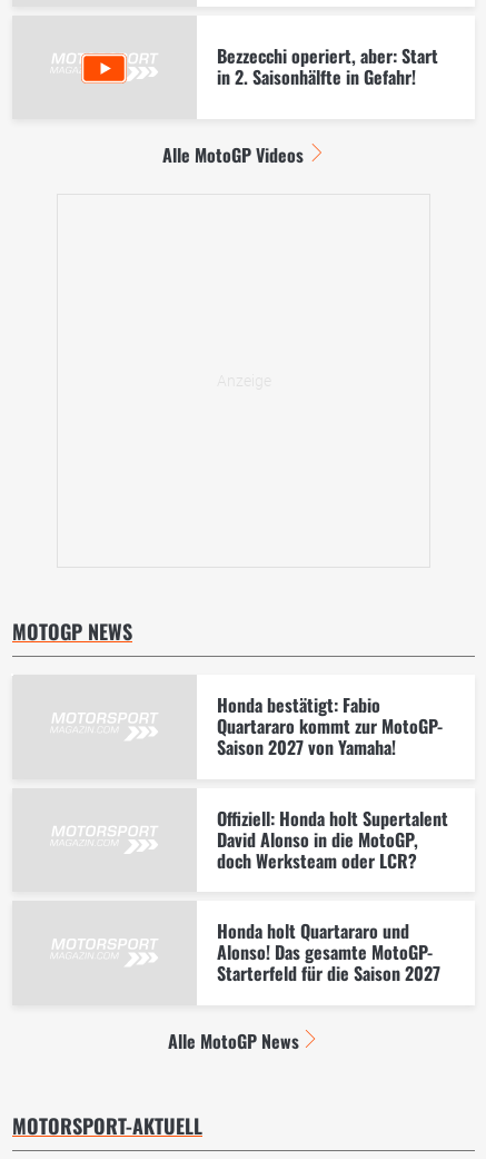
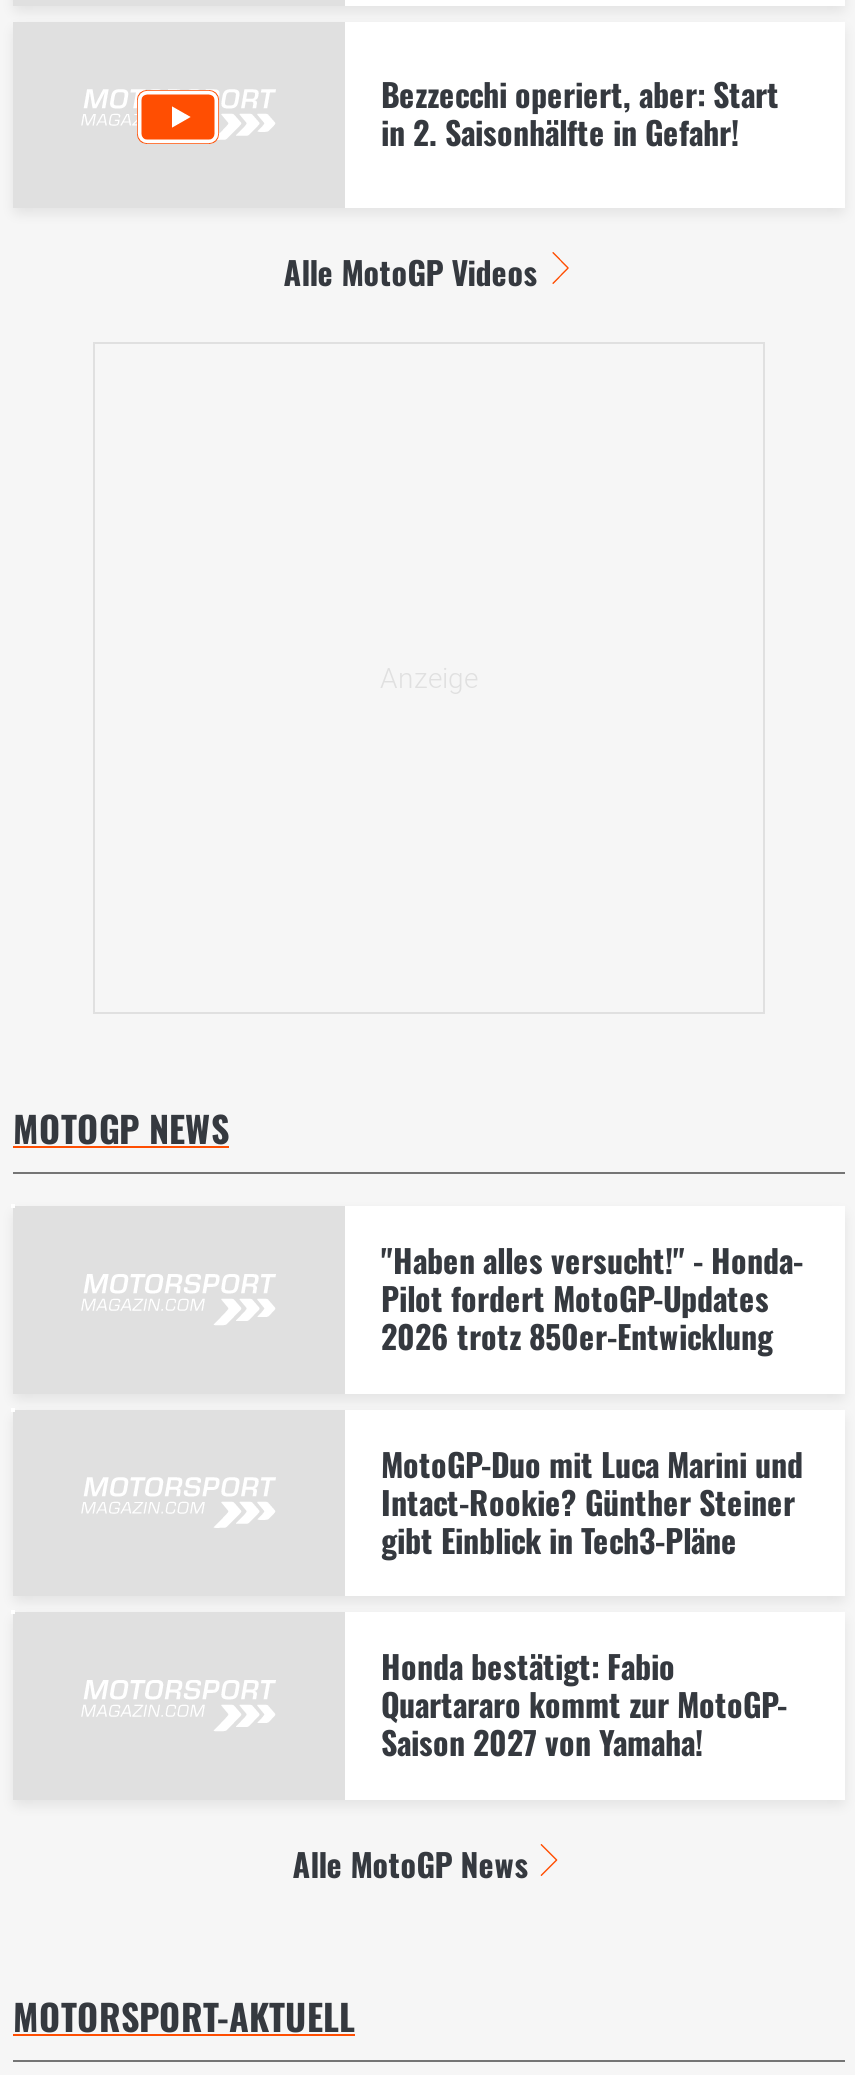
+ "Haben alles versucht!" - Honda-
+ Pilot fordert MotoGP-Updates
+ 2026 trotz 850er-Entwicklung
+ MotoGP-Duo mit Luca Marini und
+ Intact-Rookie? Günther Steiner
+ gibt Einblick in Tech3-Pläne

moved down: Honda bestätigt: Fabio | Quartararo kommt zur MotoGP- | Saison 2027 von Yamaha!

- Offiziell: Honda holt Supertalent
- David Alonso in die MotoGP,
- doch Werksteam oder LCR?
- Honda holt Quartararo und
- Alonso! Das gesamte MotoGP-
- Starterfeld für die Saison 2027
